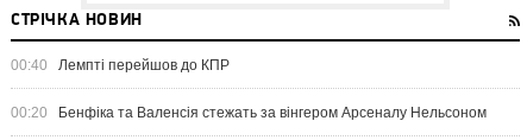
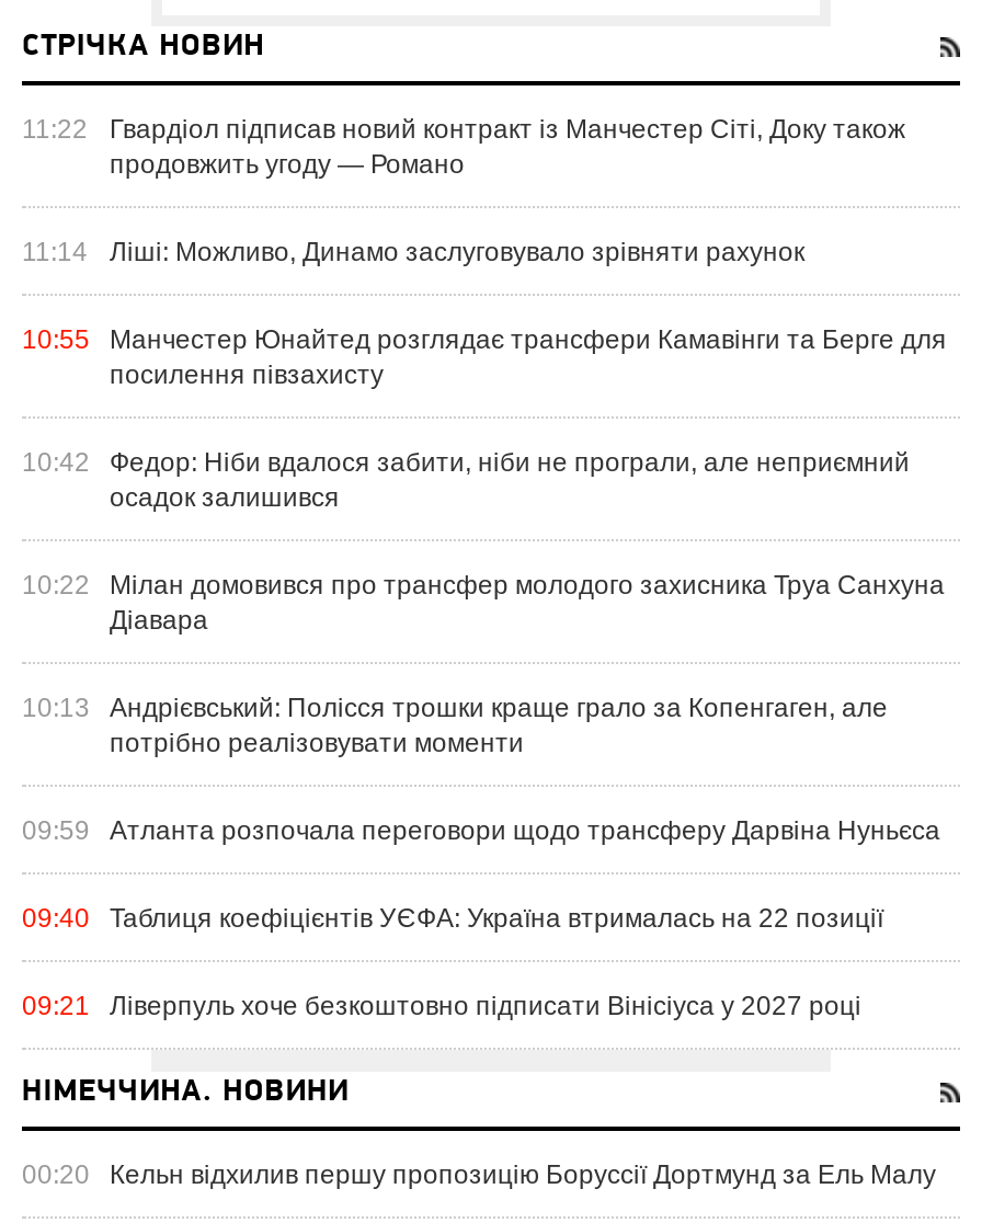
- 00:40
- Лемпті перейшов до КПР
+ 11:22
+ Гвардіол підписав новий контракт із Манчестер Сіті, Доку також
+ продовжить угоду — Романо
+ 11:14
+ Ліші: Можливо, Динамо заслуговувало зрівняти рахунок
+ 10:55
+ Манчестер Юнайтед розглядає трансфери Камавінги та Берге для
+ посилення півзахисту
+ 10:42
+ Федор: Ніби вдалося забити, ніби не програли, але неприємний
+ осадок залишився
+ 10:22
+ Мілан домовився про трансфер молодого захисника Труа Санхуна
+ Діавара
+ 10:13
+ Андрієвський: Полісся трошки краще грало за Копенгаген, але
+ потрібно реалізовувати моменти
+ 09:59
+ Атланта розпочала переговори щодо трансферу Дарвіна Нуньєса
+ 09:40
+ Таблиця коефіцієнтів УЄФА: Україна втрималась на 22 позиції
+ 09:21
+ Ліверпуль хоче безкоштовно підписати Вінісіуса у 2027 році
+ НІМЕЧЧИНА. НОВИНИ

- Бенфіка та Валенсія стежать за вінгером Арсеналу Нельсоном
+ Кельн відхилив першу пропозицію Боруссії Дортмунд за Ель Малу
